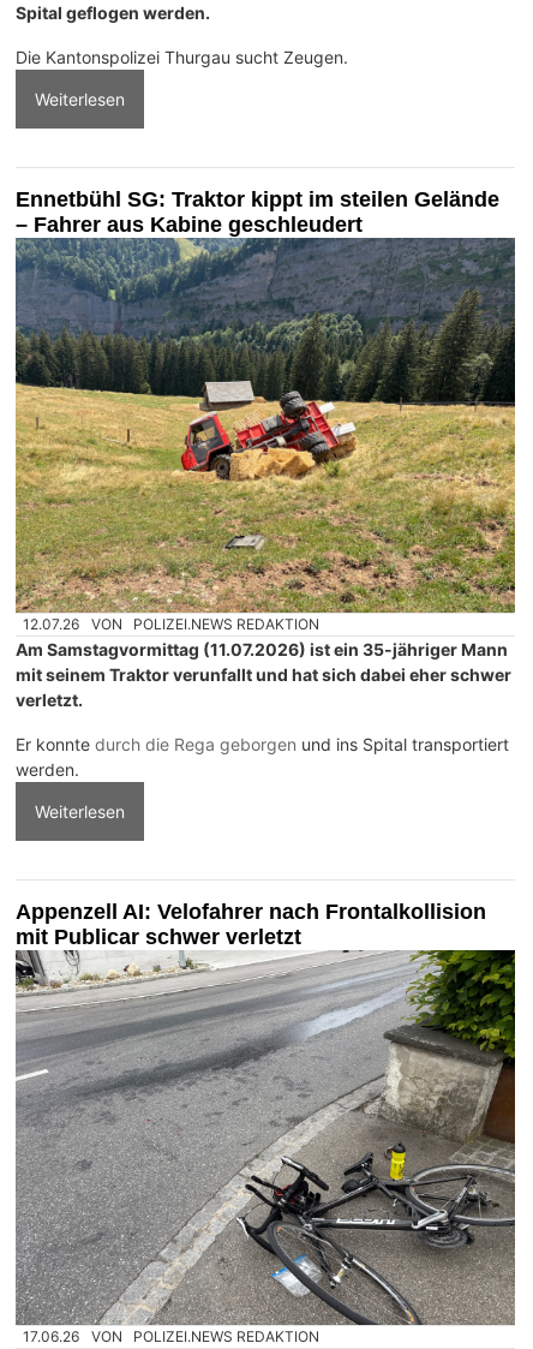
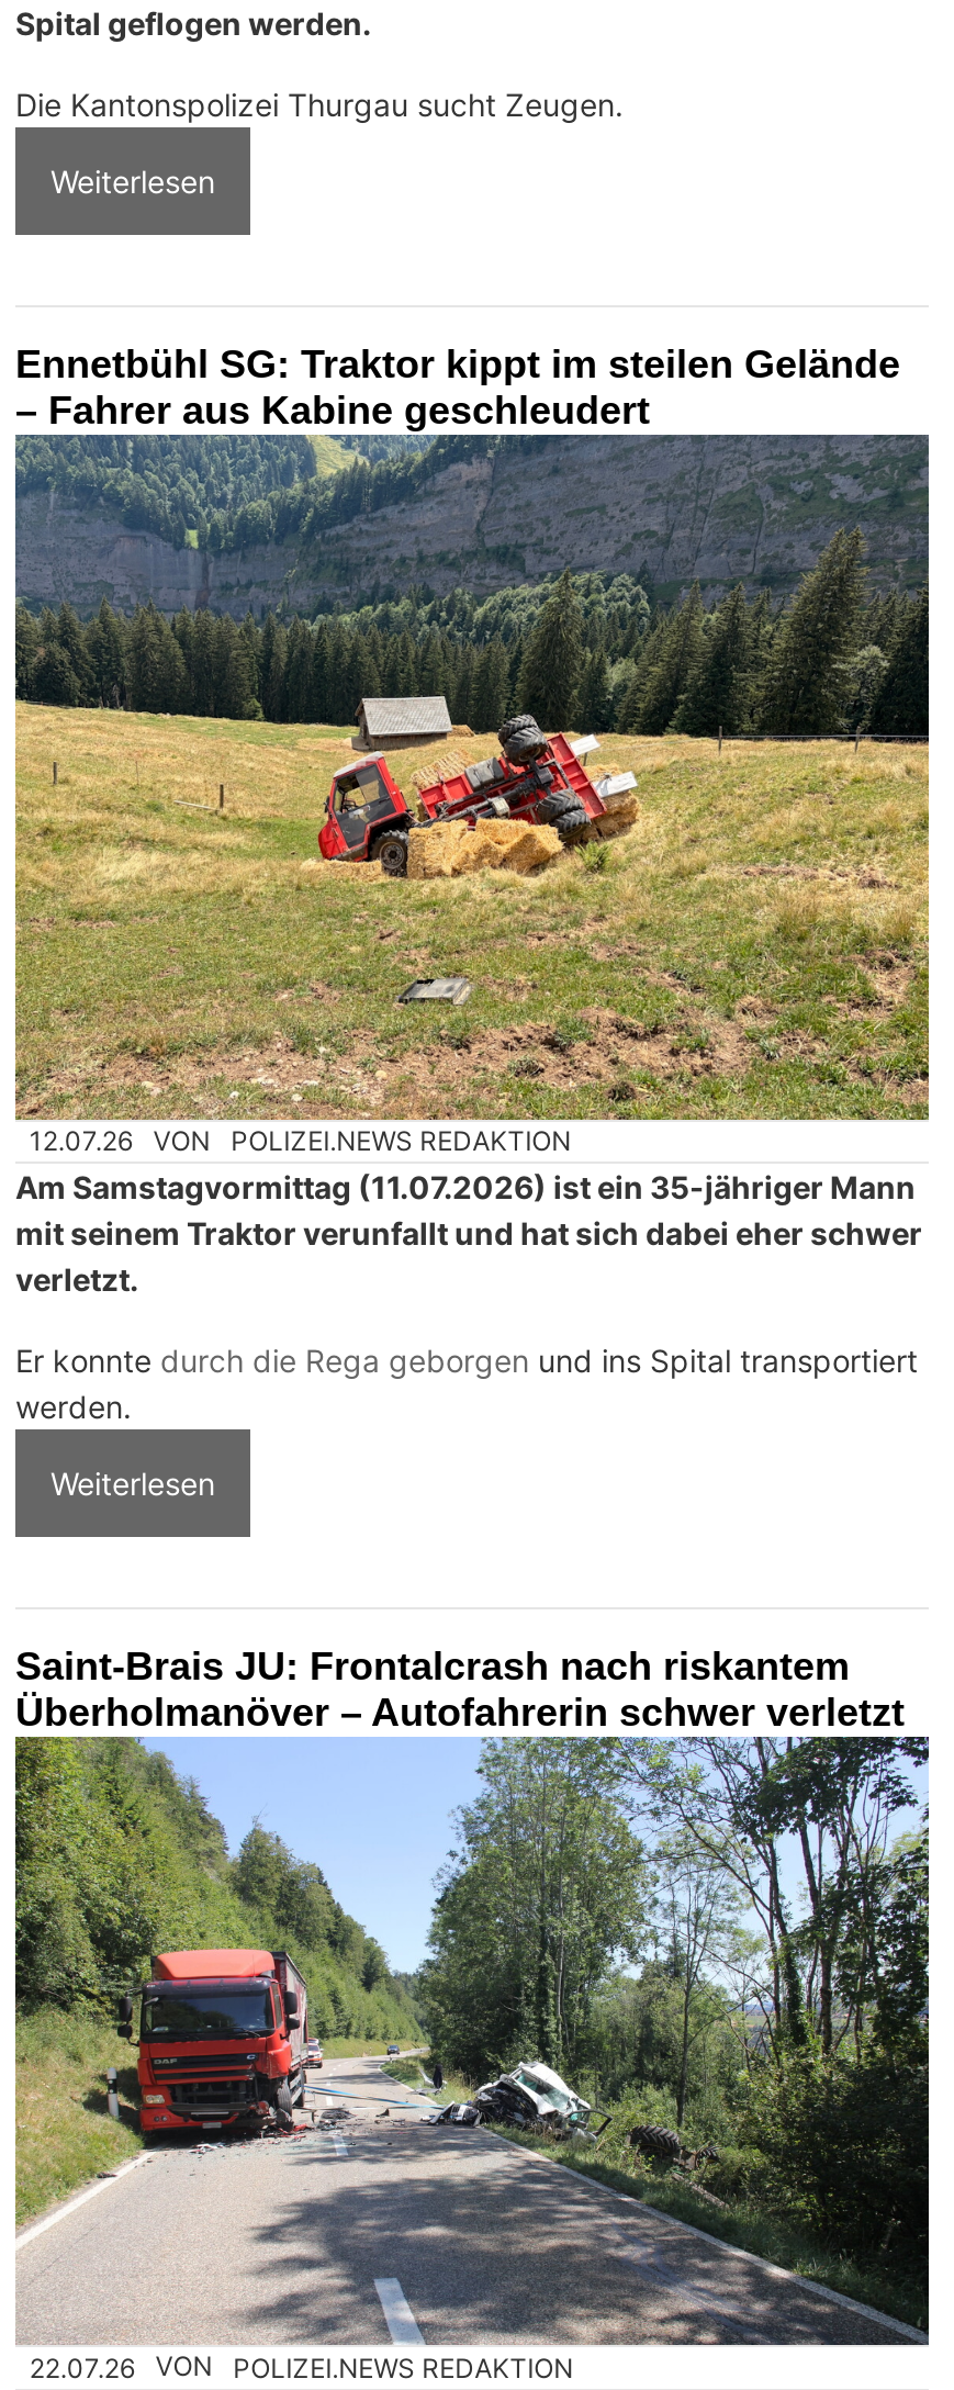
- Appenzell AI: Velofahrer nach Frontalkollision
- mit Publicar schwer verletzt
+ Saint-Brais JU: Frontalcrash nach riskantem
+ Überholmanöver – Autofahrerin schwer verletzt

- [image]
- 17.06.26 VON POLIZEI.NEWS REDAKTION
+ [image]
+ 22.07.26 VON POLIZEI.NEWS REDAKTION
